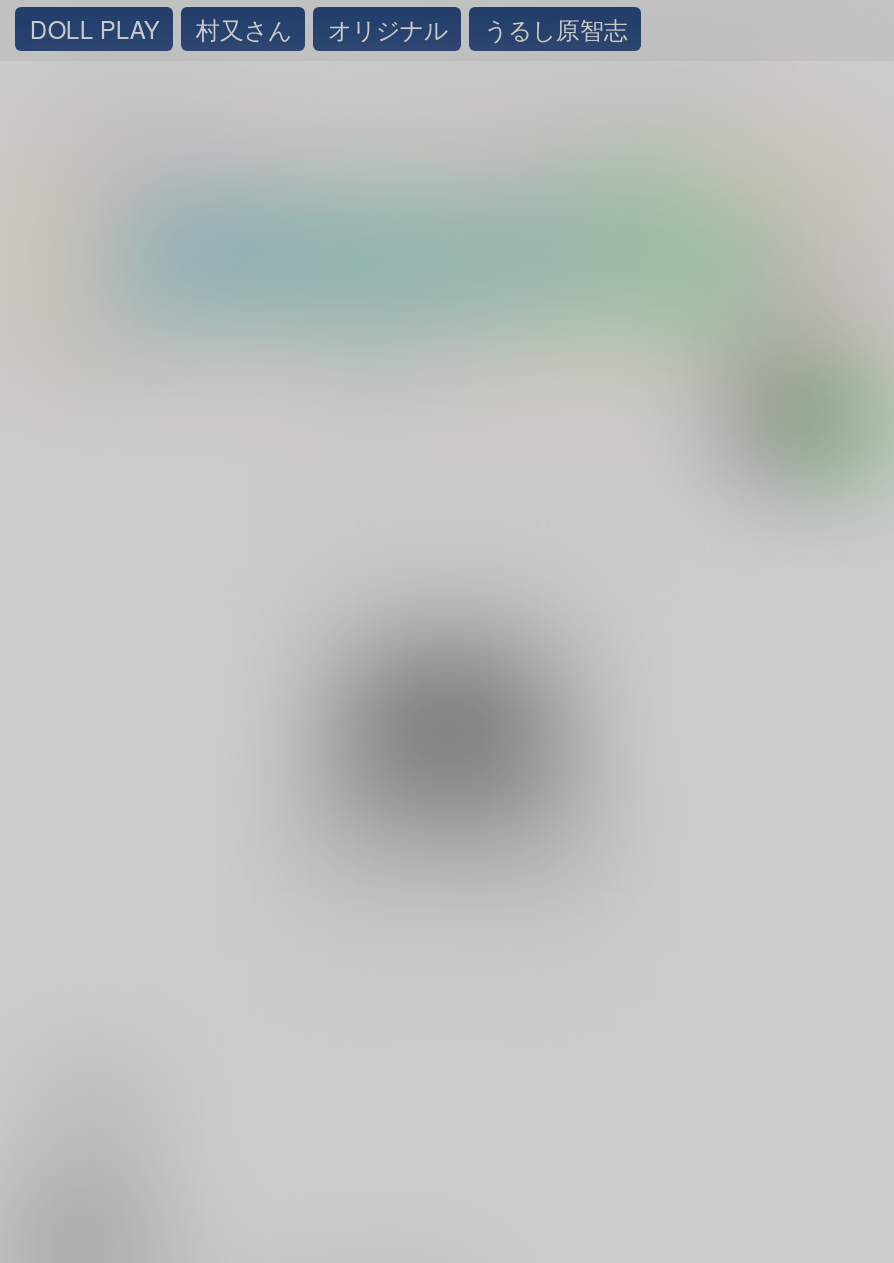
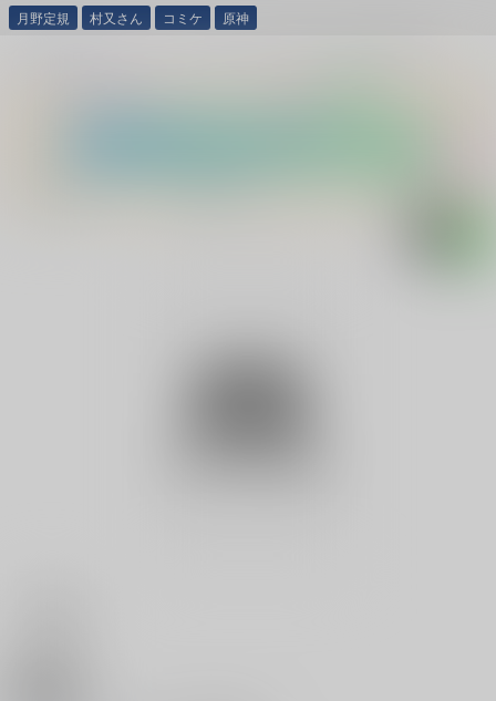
- DOLL PLAY
+ 月野定規

- オリジナル
- うるし原智志
+ コミケ
+ 原神
